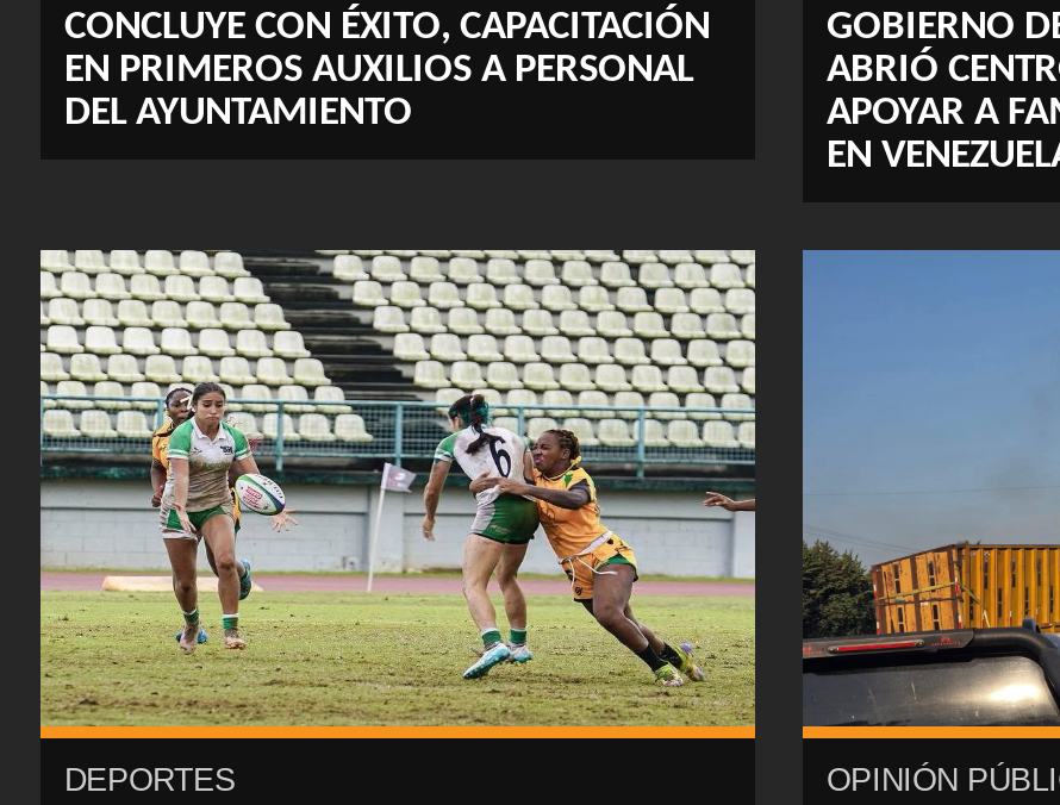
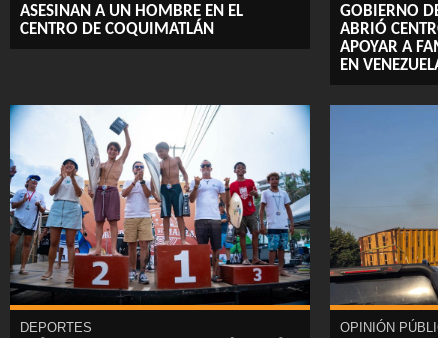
- CONCLUYE CON ÉXITO, CAPACITACIÓN
- EN PRIMEROS AUXILIOS A PERSONAL
- DEL AYUNTAMIENTO
+ ASESINAN A UN HOMBRE EN EL
+ CENTRO DE COQUIMATLÁN

- [image]
+ [image]
